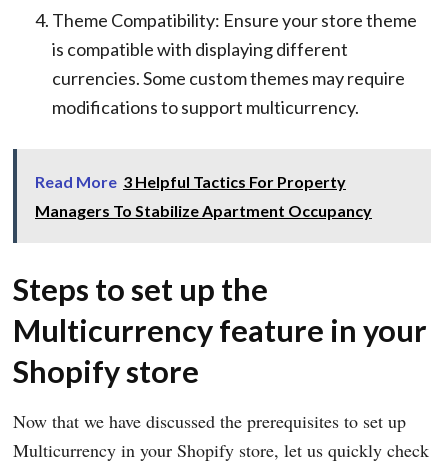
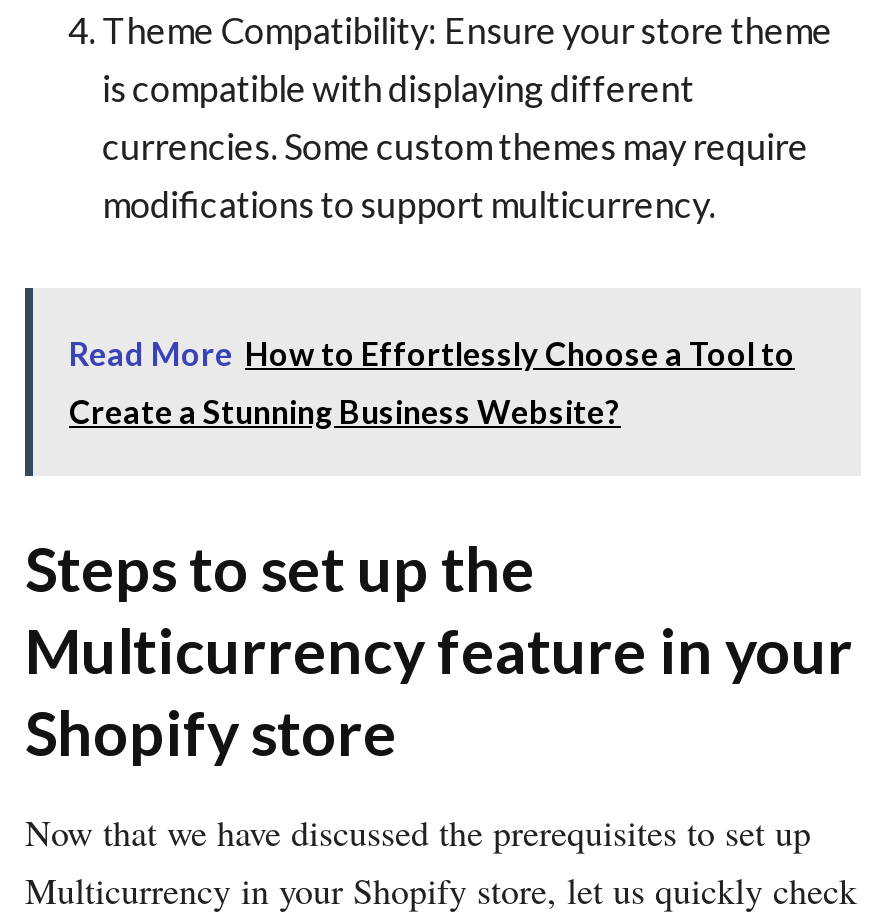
- Read More 3 Helpful Tactics For Property
+ Read More How to Effortlessly Choose a Tool to

- Managers To Stabilize Apartment Occupancy
+ Create a Stunning Business Website?
